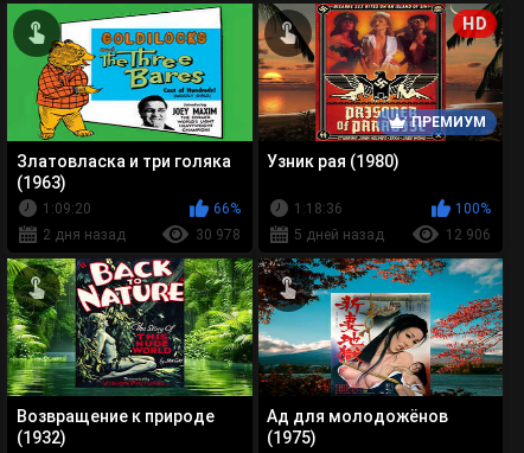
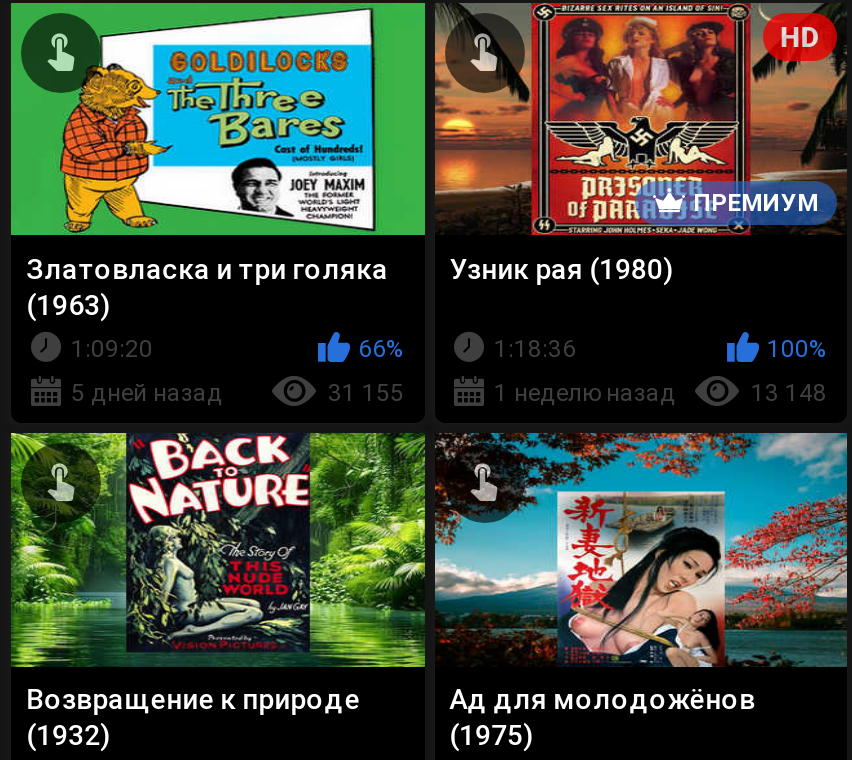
- 2 дня назад
+ 5 дней назад

- 30 978
+ 31 155

- 5 дней назад
+ 1 неделю назад

- 12 906
+ 13 148
